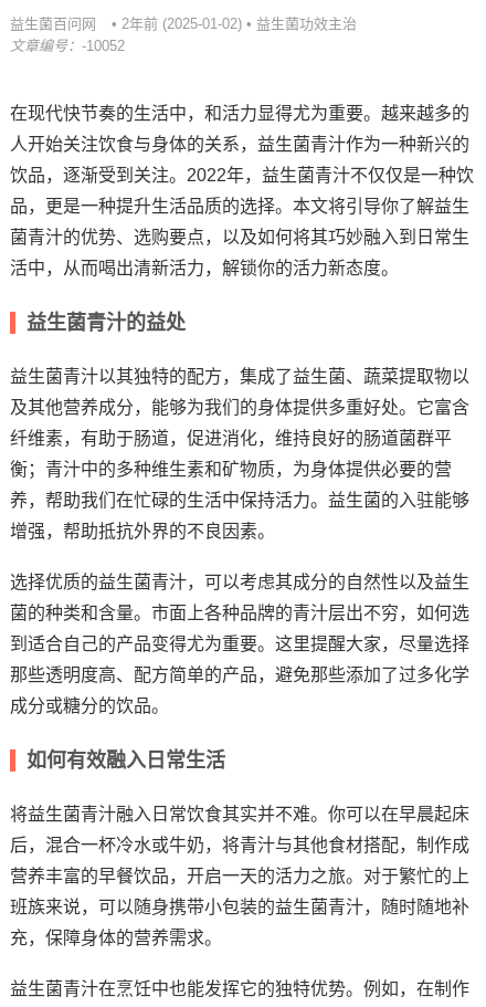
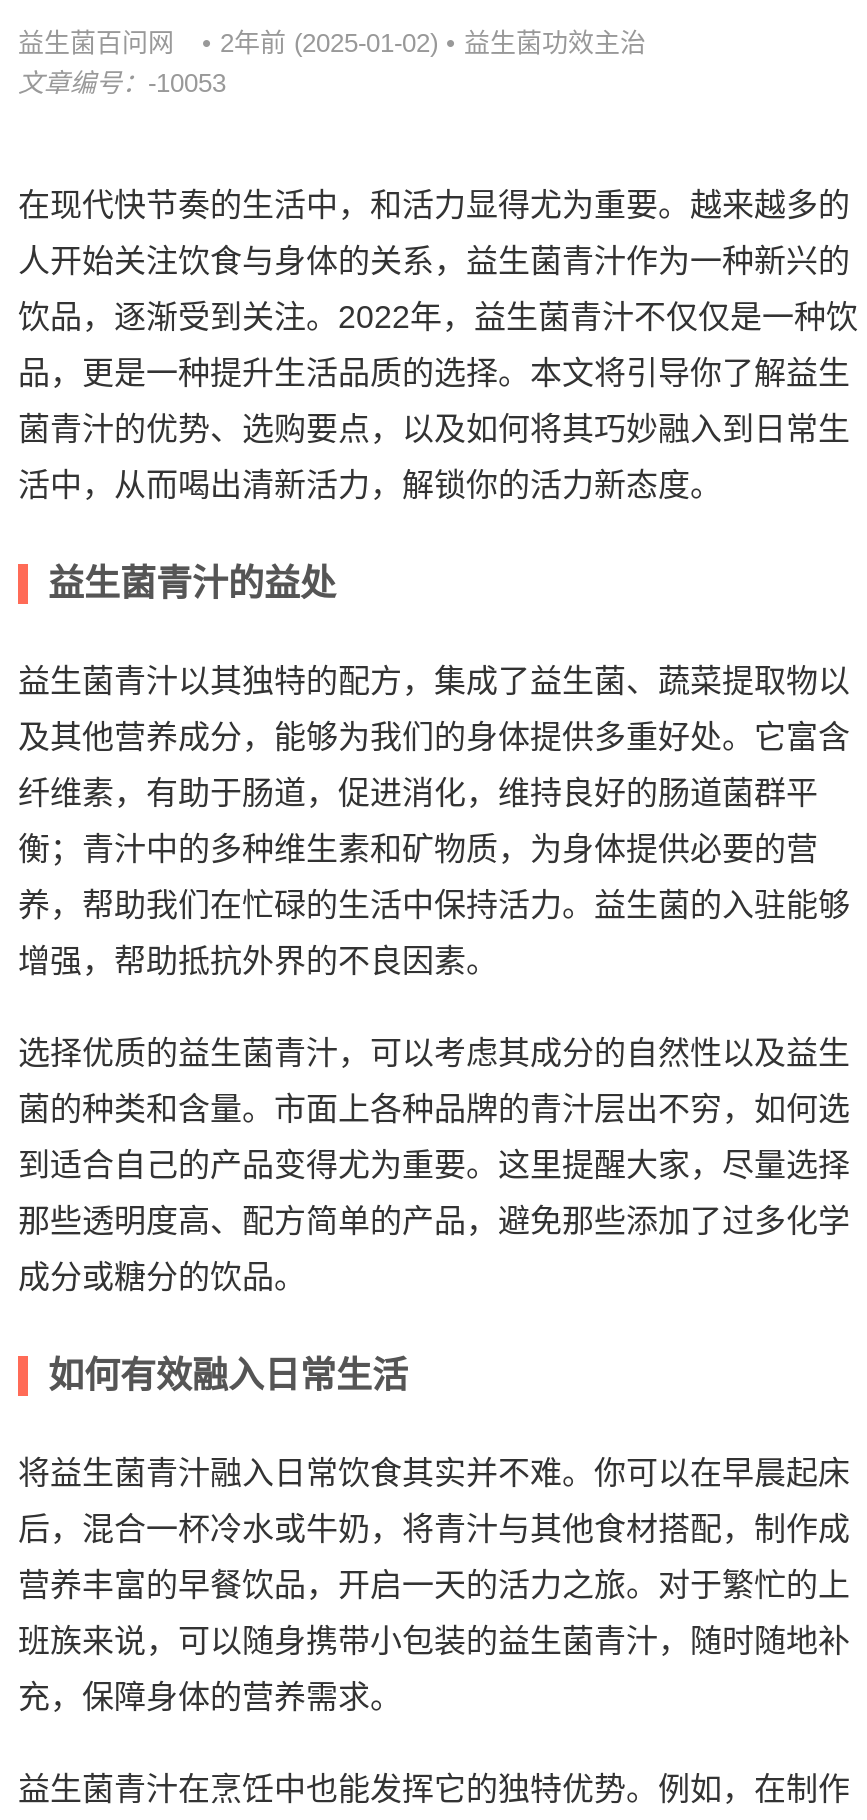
- 文章编号：-10052
+ 文章编号：-10053
